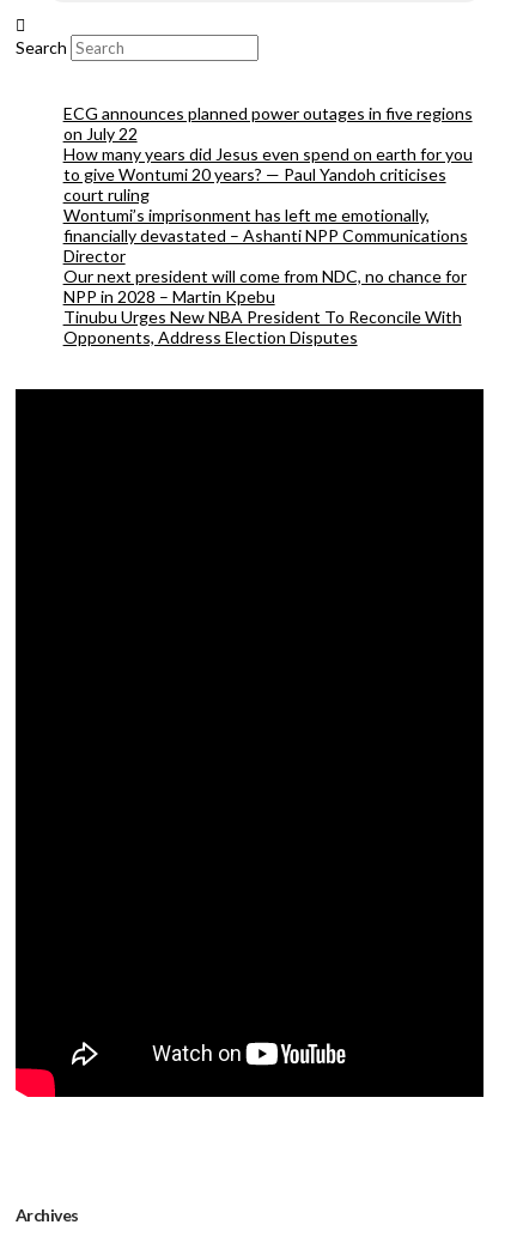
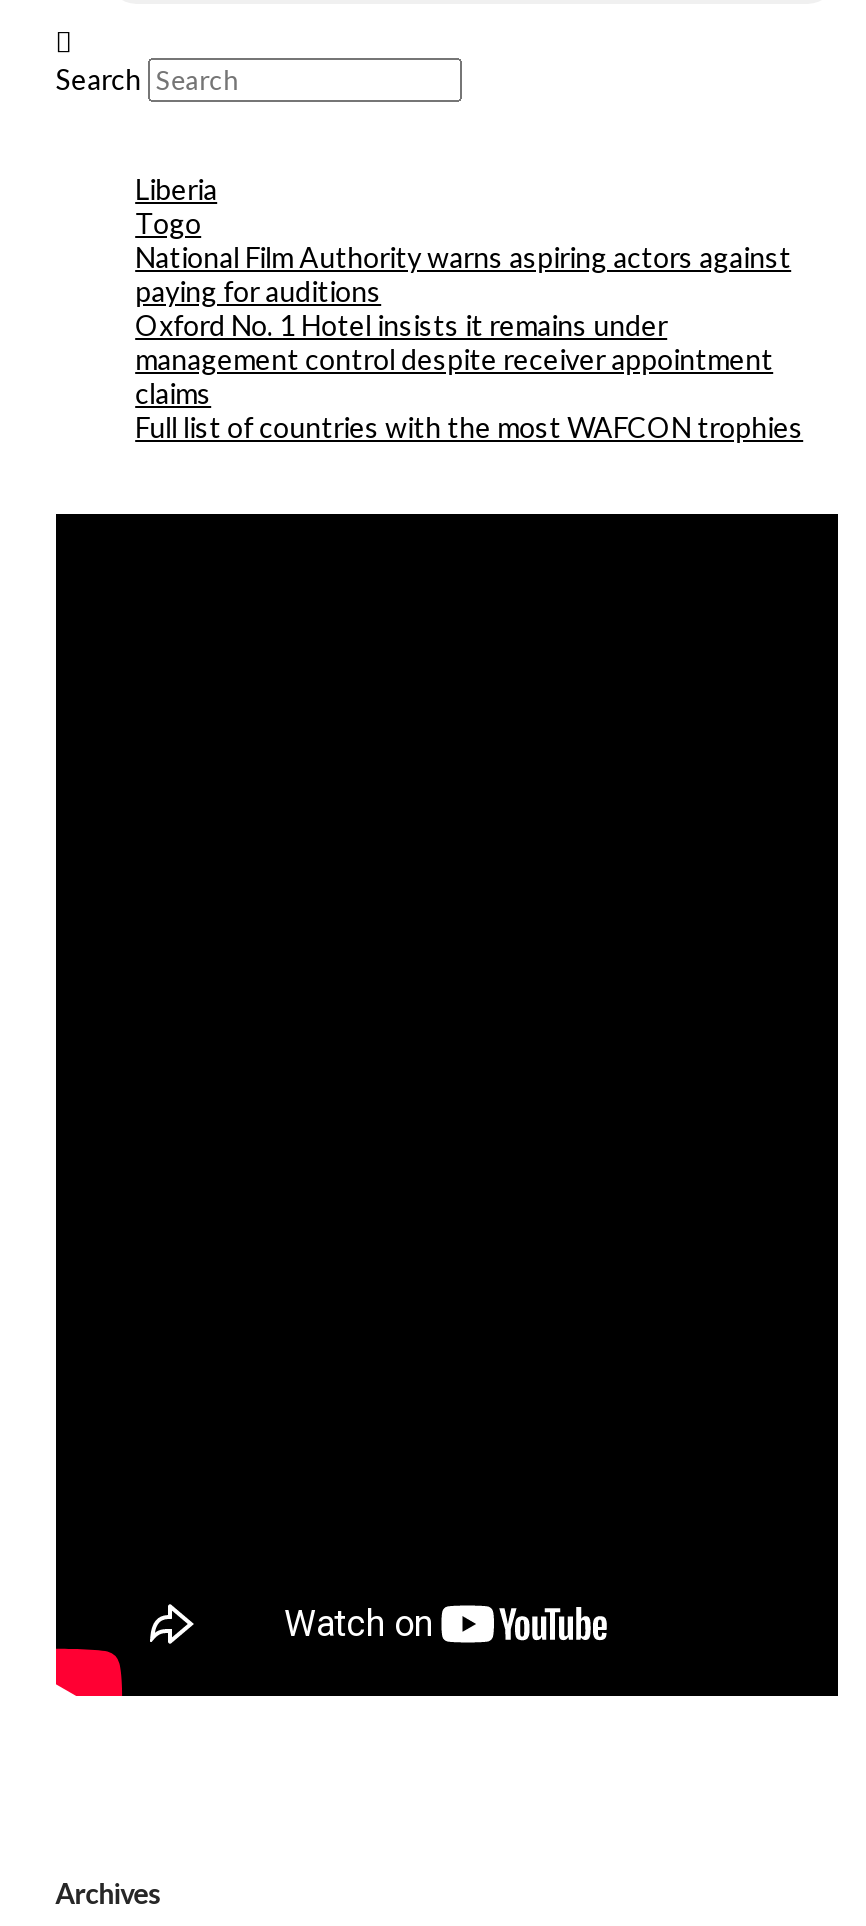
- ECG announces planned power outages in five regions
- on July 22
- How many years did Jesus even spend on earth for you
- to give Wontumi 20 years? — Paul Yandoh criticises
- court ruling
- Wontumi’s imprisonment has left me emotionally,
- financially devastated – Ashanti NPP Communications
- Director
- Our next president will come from NDC, no chance for
- NPP in 2028 – Martin Kpebu
- Tinubu Urges New NBA President To Reconcile With
- Opponents, Address Election Disputes
+ Liberia
+ Togo
+ National Film Authority warns aspiring actors against
+ paying for auditions
+ Oxford No. 1 Hotel insists it remains under
+ management control despite receiver appointment
+ claims
+ Full list of countries with the most WAFCON trophies
